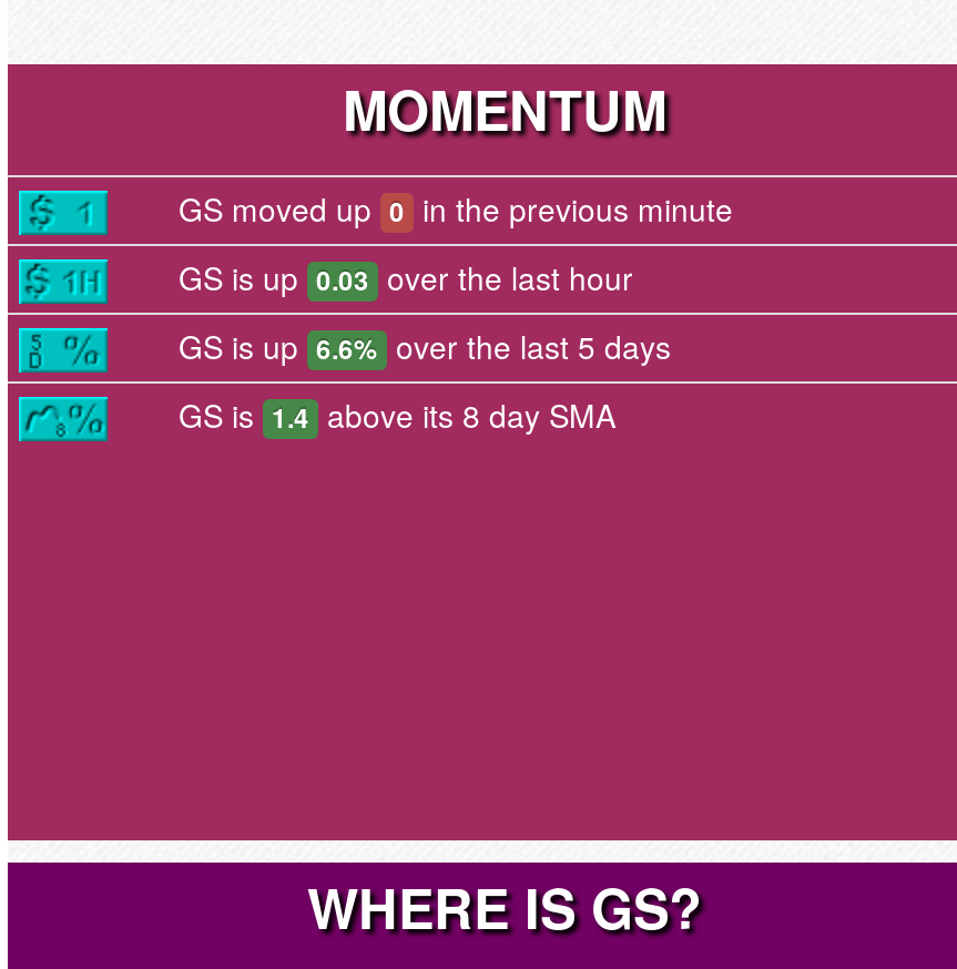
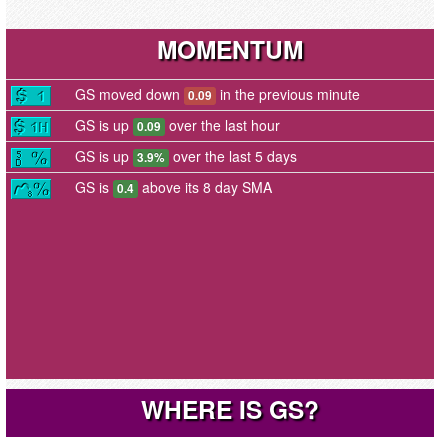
- GS moved up 0 in the previous minute
+ GS moved down 0.09 in the previous minute

- GS is up 0.03 over the last hour
+ GS is up 0.09 over the last hour

- GS is up 6.6% over the last 5 days
+ GS is up 3.9% over the last 5 days

- GS is 1.4 above its 8 day SMA
+ GS is 0.4 above its 8 day SMA
